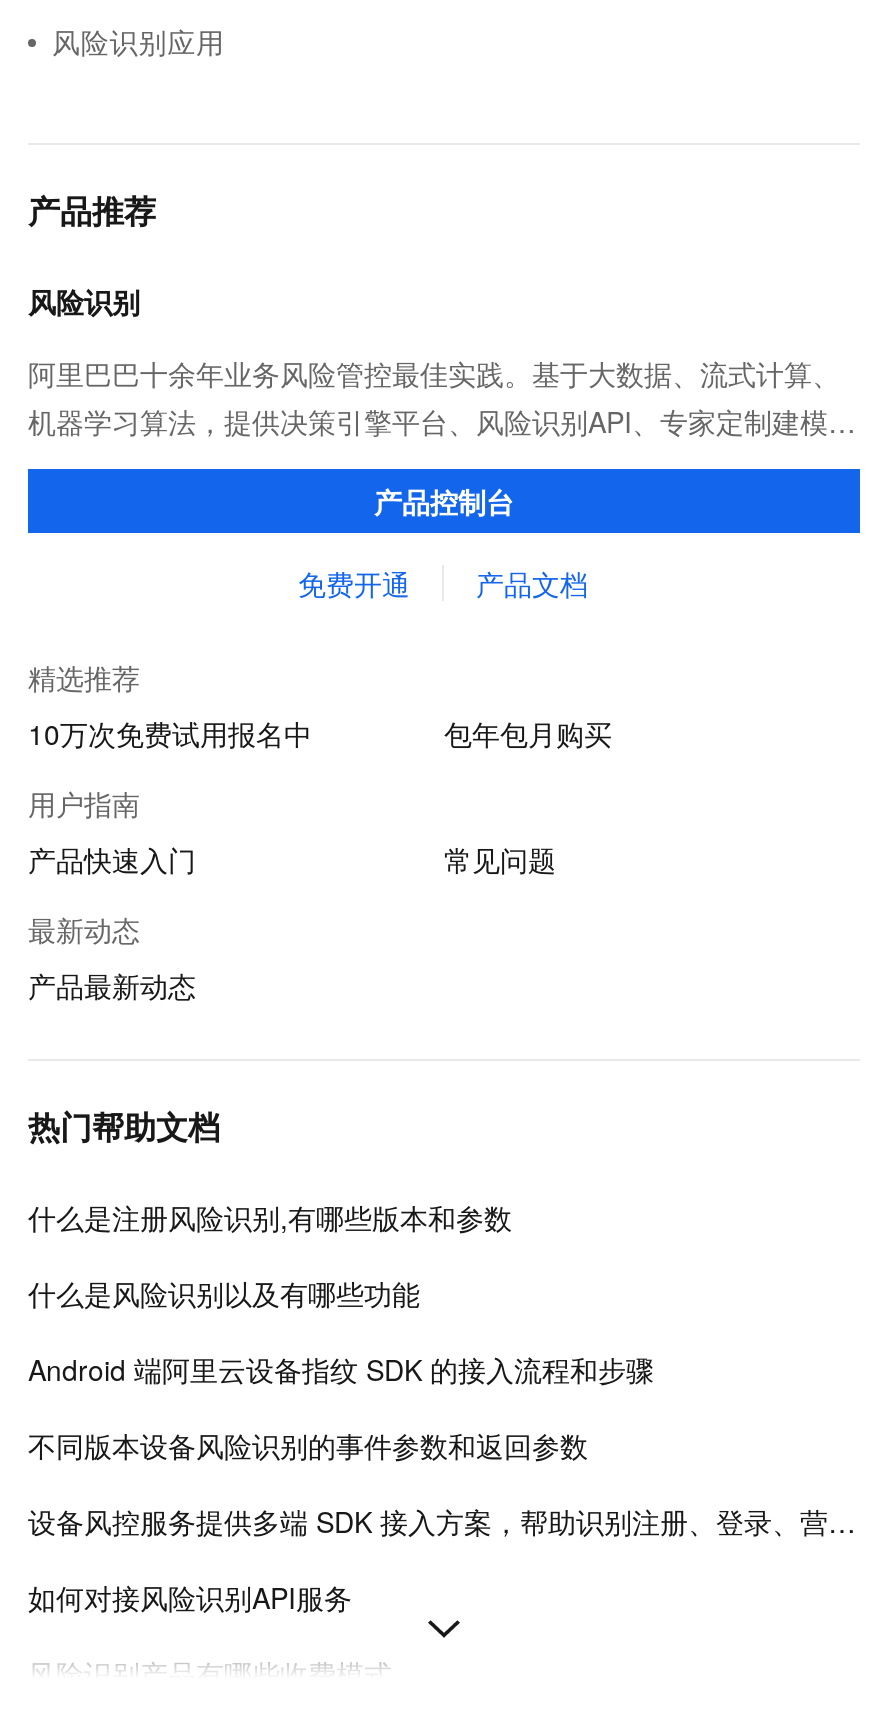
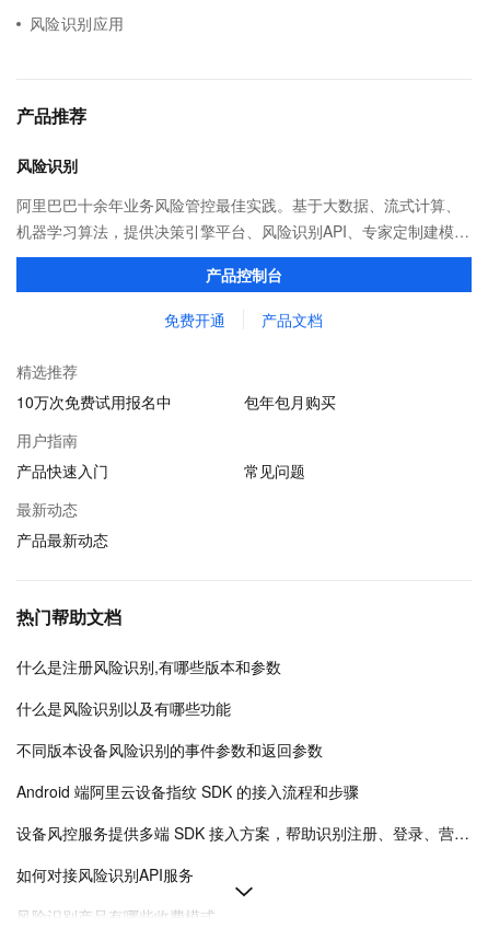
moved down: Android 端阿里云设备指纹 SDK 的接入流程和步骤

moved up: 不同版本设备风险识别的事件参数和返回参数
